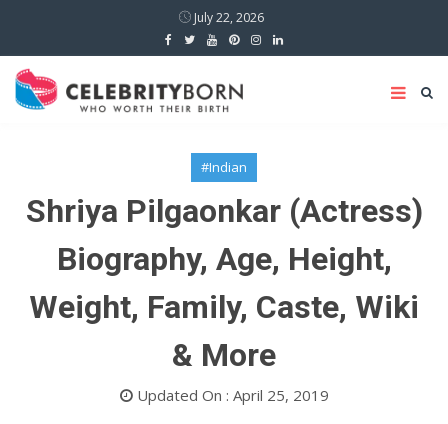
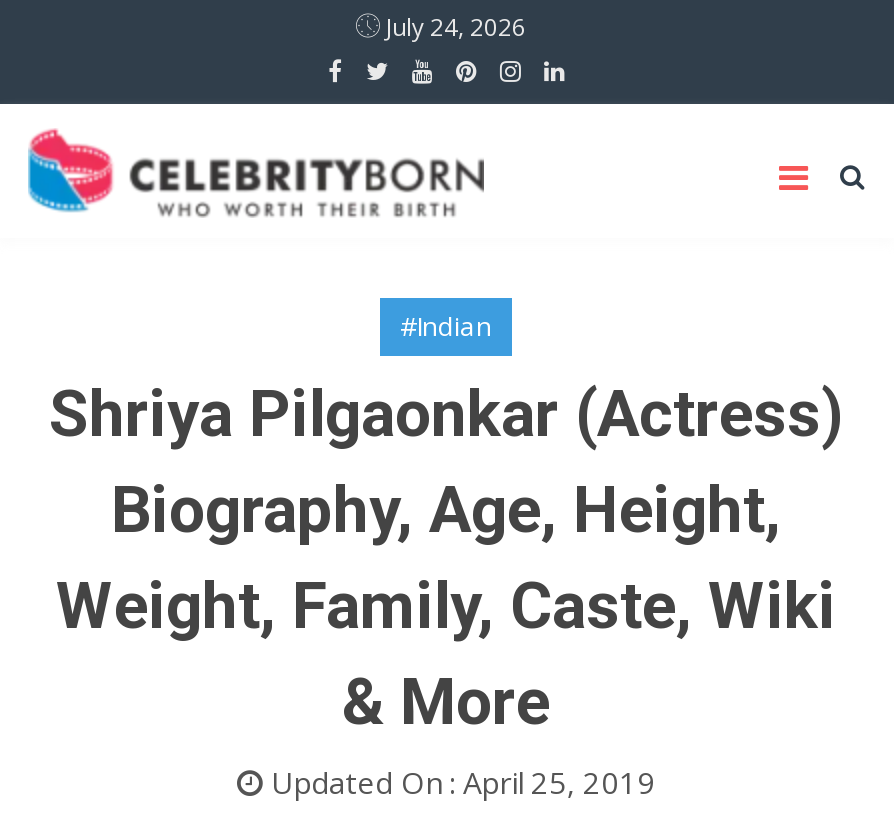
- July 22, 2026
+ July 24, 2026
